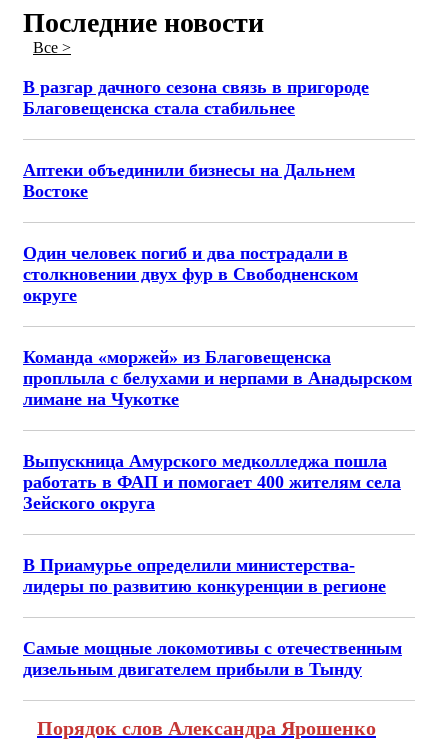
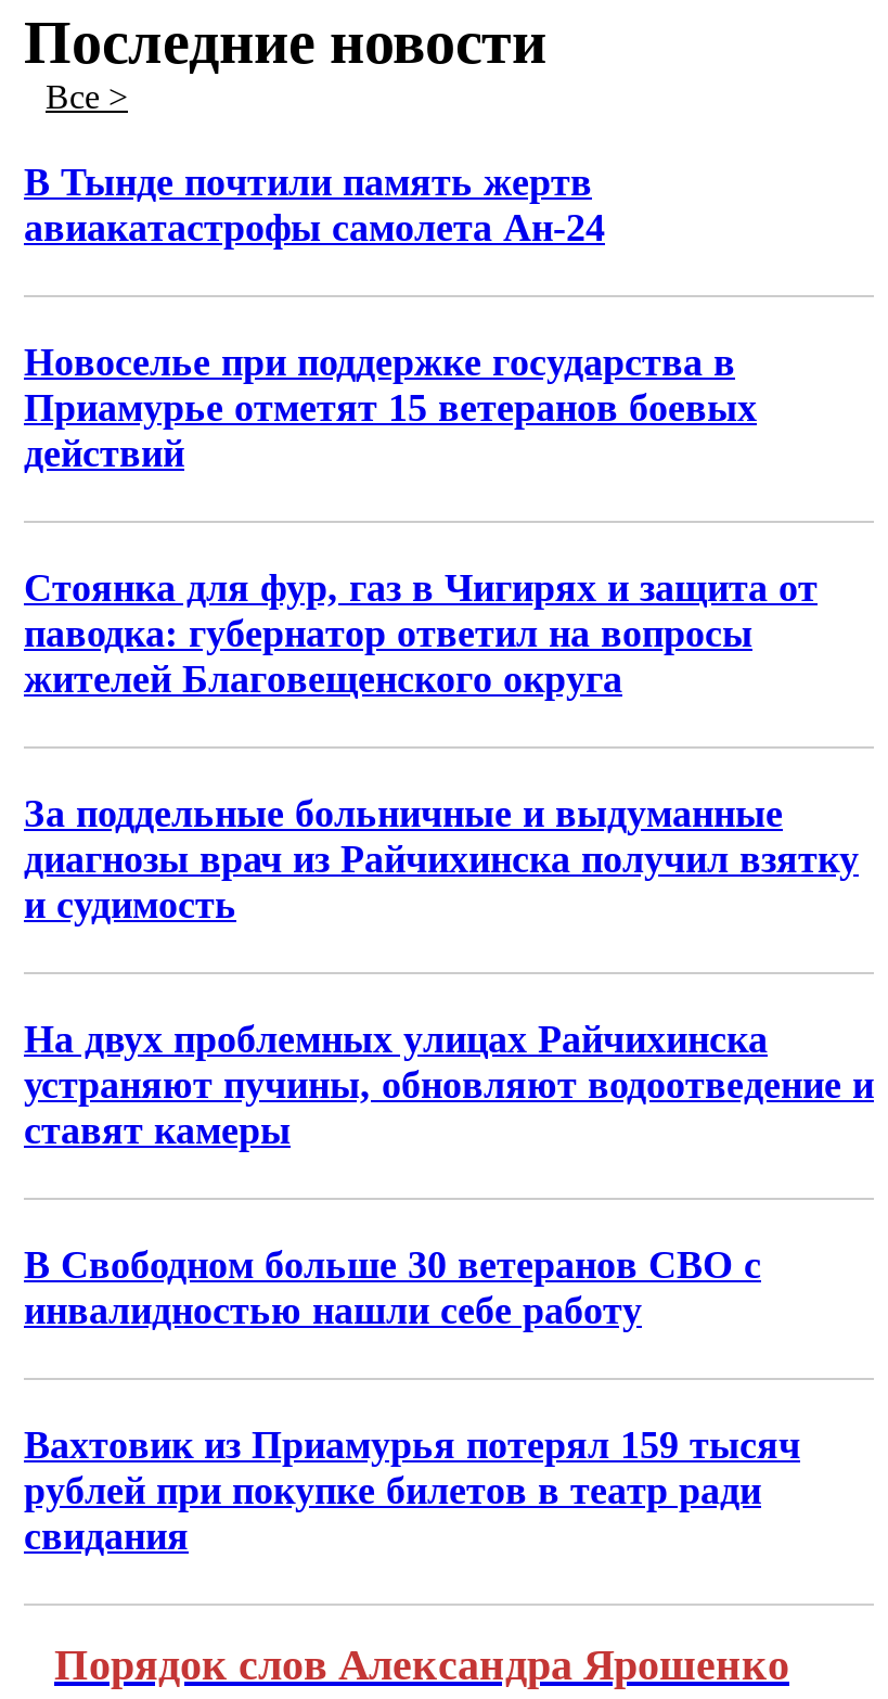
- В разгар дачного сезона связь в пригороде
- Благовещенска стала стабильнее
+ В Тынде почтили память жертв
+ авиакатастрофы самолета Ан-24

- Аптеки объединили бизнесы на Дальнем
- Востоке
+ Новоселье при поддержке государства в
+ Приамурье отметят 15 ветеранов боевых
+ действий

- Один человек погиб и два пострадали в
- столкновении двух фур в Свободненском
- округе
+ Стоянка для фур, газ в Чигирях и защита от
+ паводка: губернатор ответил на вопросы
+ жителей Благовещенского округа

- Команда «моржей» из Благовещенска
- проплыла с белухами и нерпами в Анадырском
- лимане на Чукотке
+ За поддельные больничные и выдуманные
+ диагнозы врач из Райчихинска получил взятку
+ и судимость

- Выпускница Амурского медколледжа пошла
- работать в ФАП и помогает 400 жителям села
- Зейского округа
+ На двух проблемных улицах Райчихинска
+ устраняют пучины, обновляют водоотведение и
+ ставят камеры

- В Приамурье определили министерства-
- лидеры по развитию конкуренции в регионе
+ В Свободном больше 30 ветеранов СВО с
+ инвалидностью нашли себе работу

- Самые мощные локомотивы с отечественным
- дизельным двигателем прибыли в Тынду
+ Вахтовик из Приамурья потерял 159 тысяч
+ рублей при покупке билетов в театр ради
+ свидания
